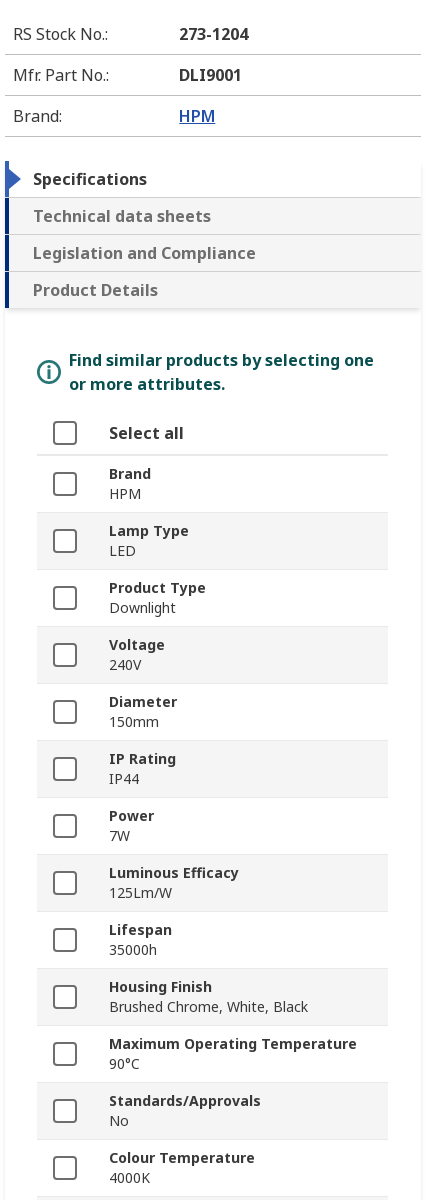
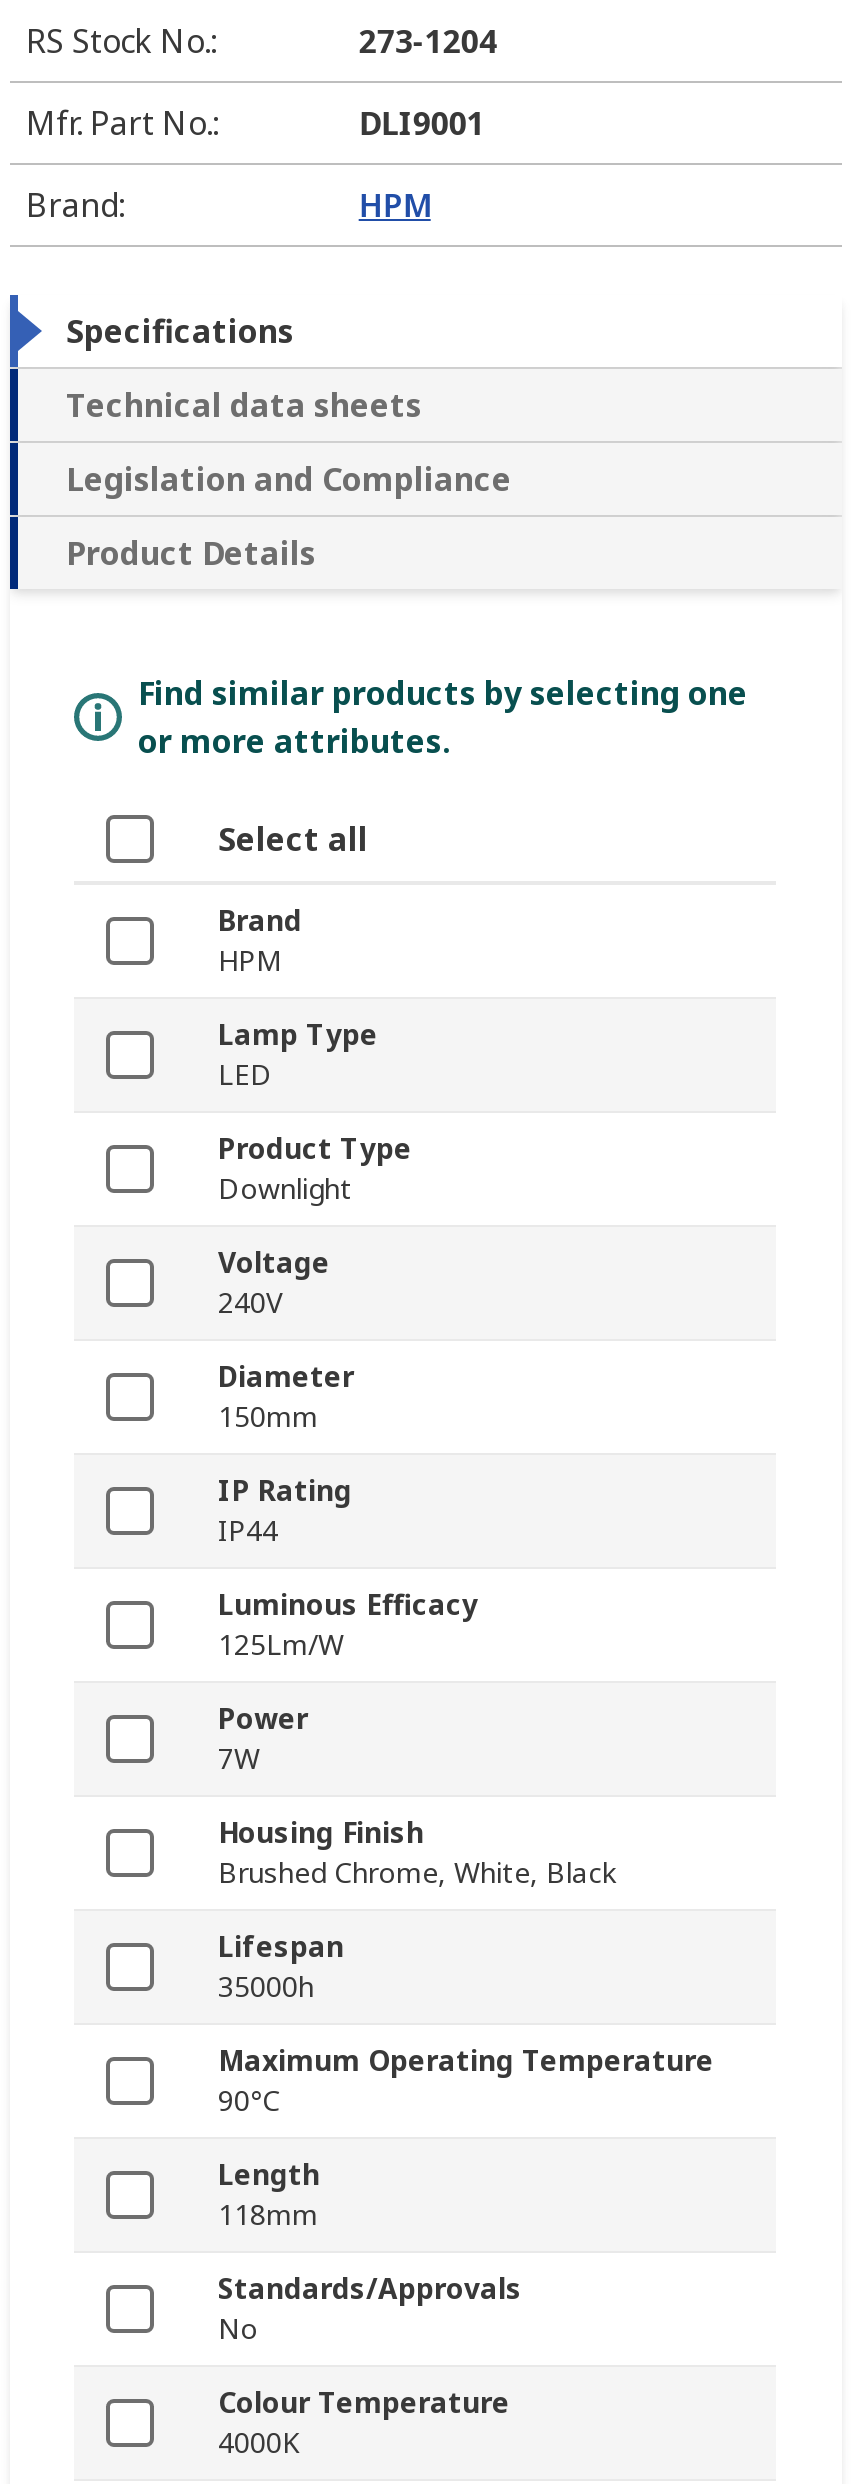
moved up: Luminous Efficacy | 125Lm/W

moved up: Housing Finish | Brushed Chrome, White, Black

+ Length
+ 118mm
